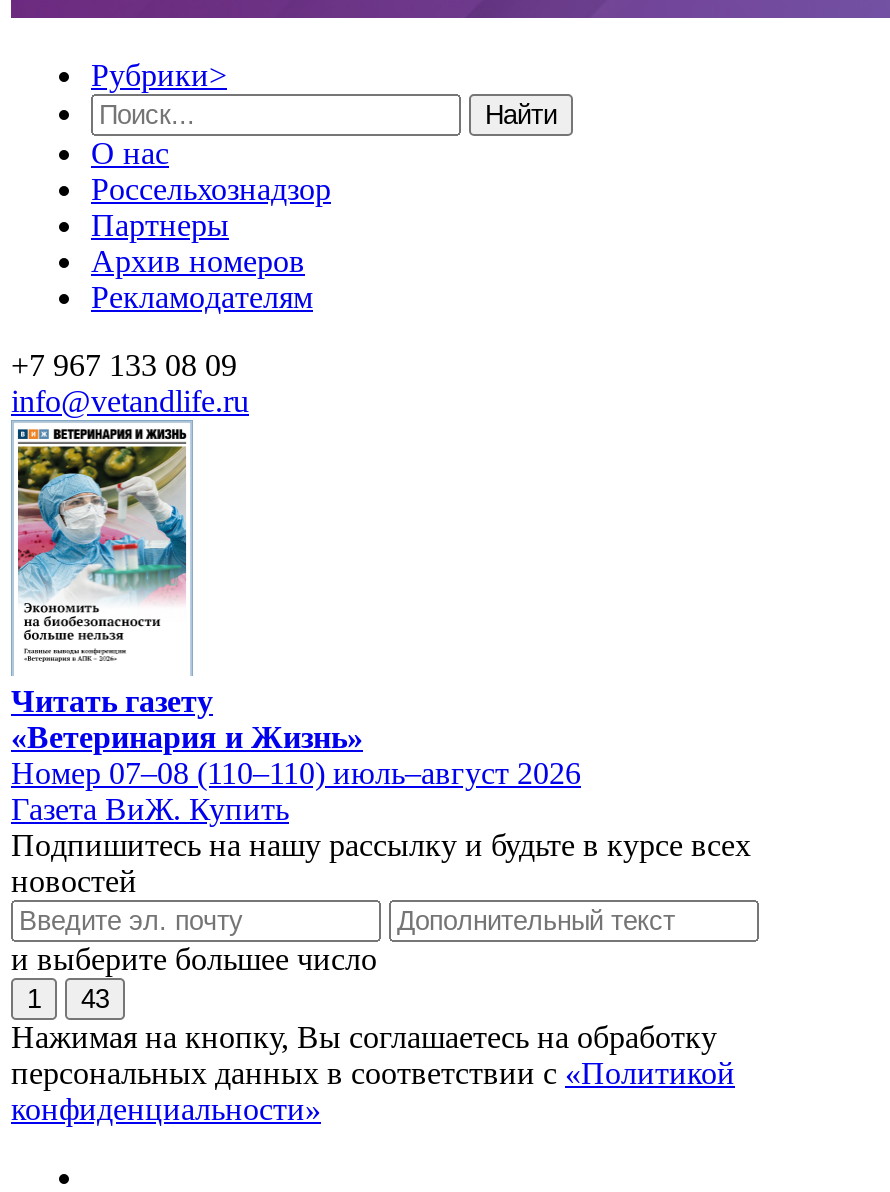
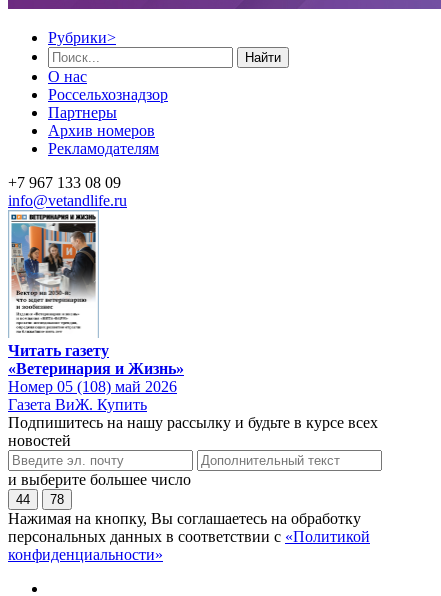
- [image]
+ [image]

- Номер 07–08 (110–110) июль–август 2026
+ Номер 05 (108) май 2026

- 1
+ 44

- 43
+ 78
